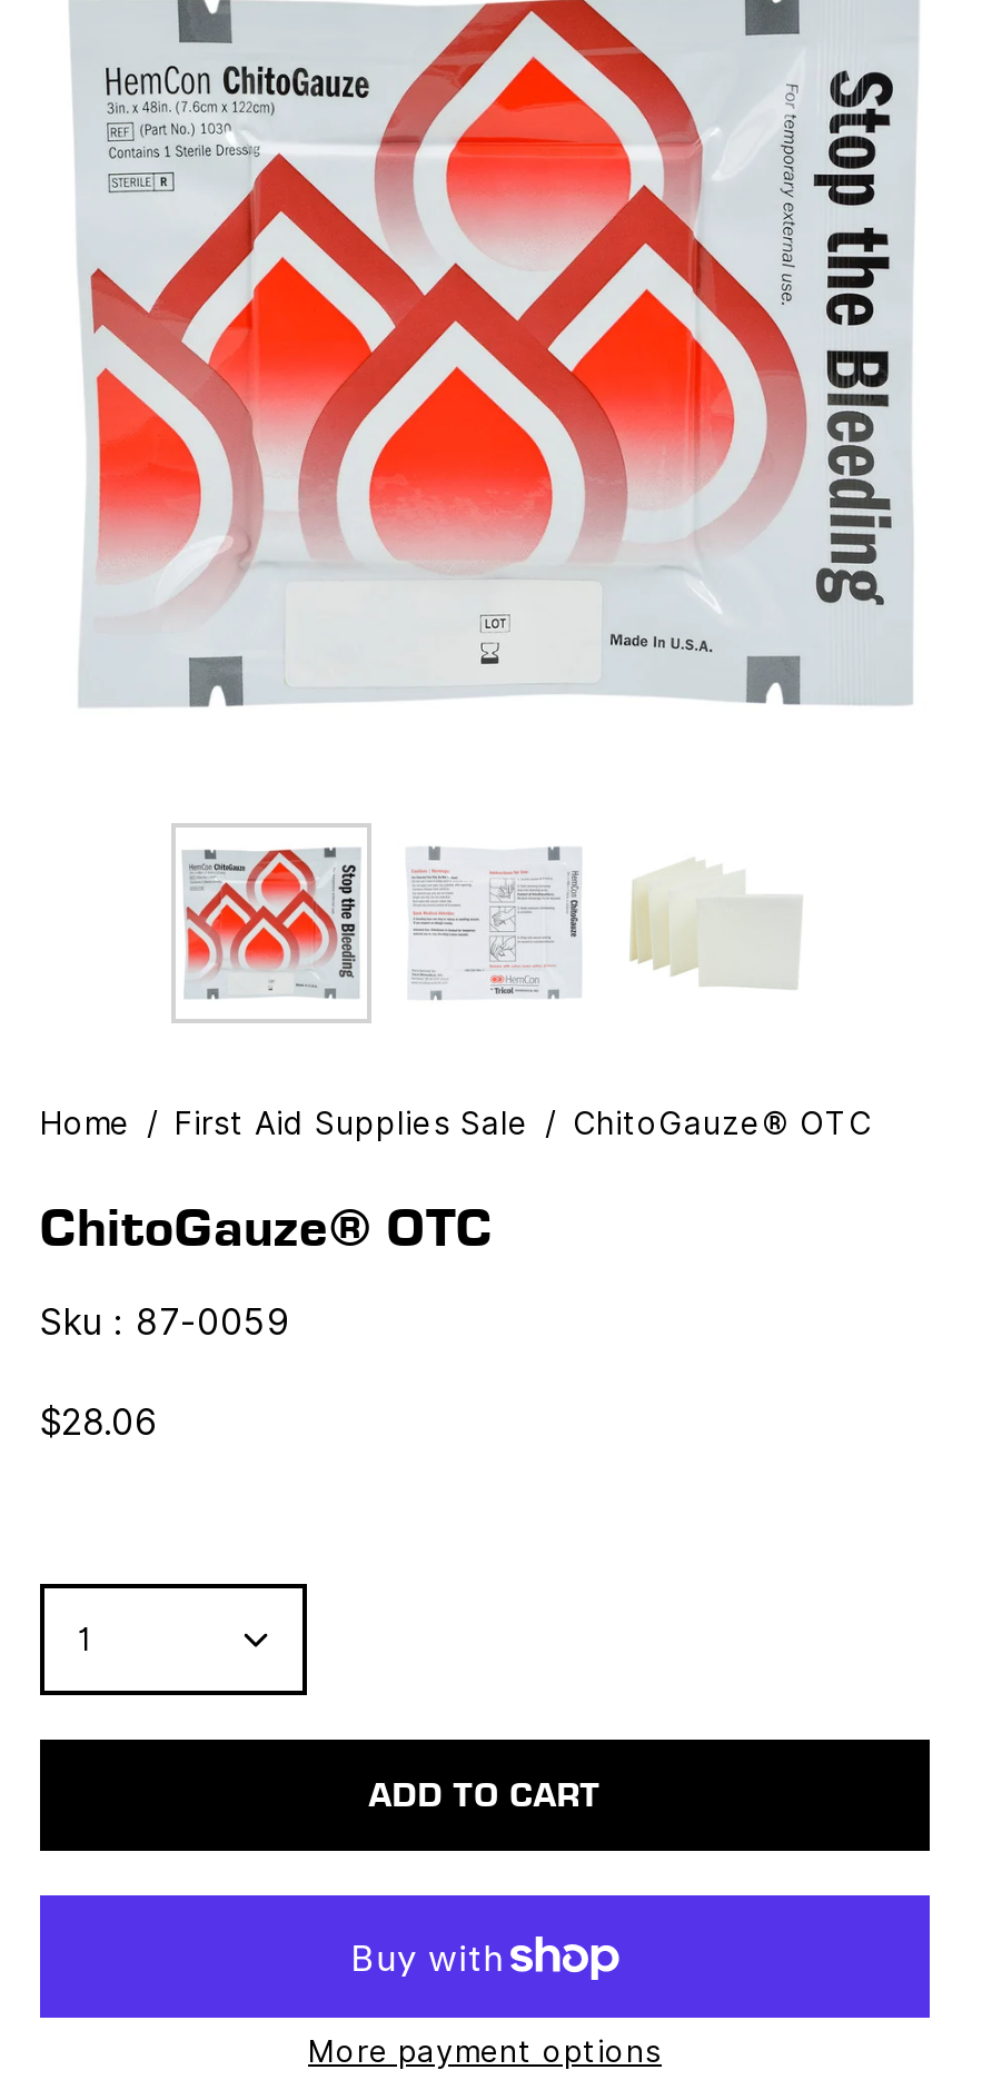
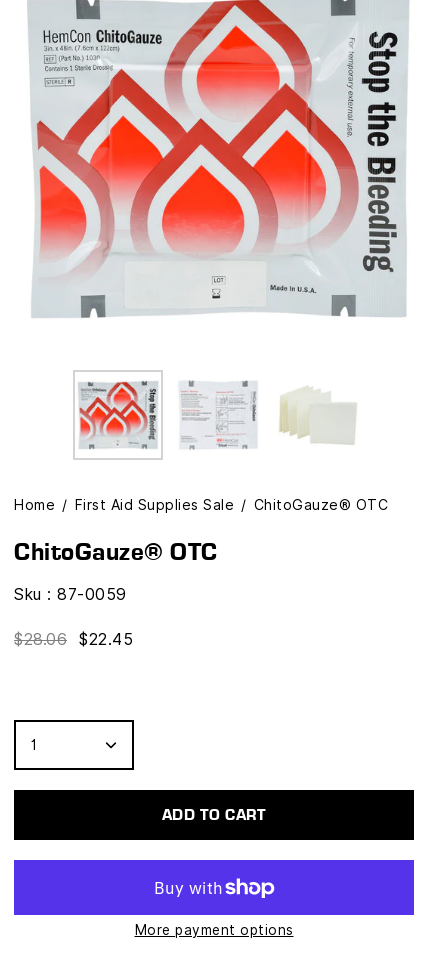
+ $22.45
